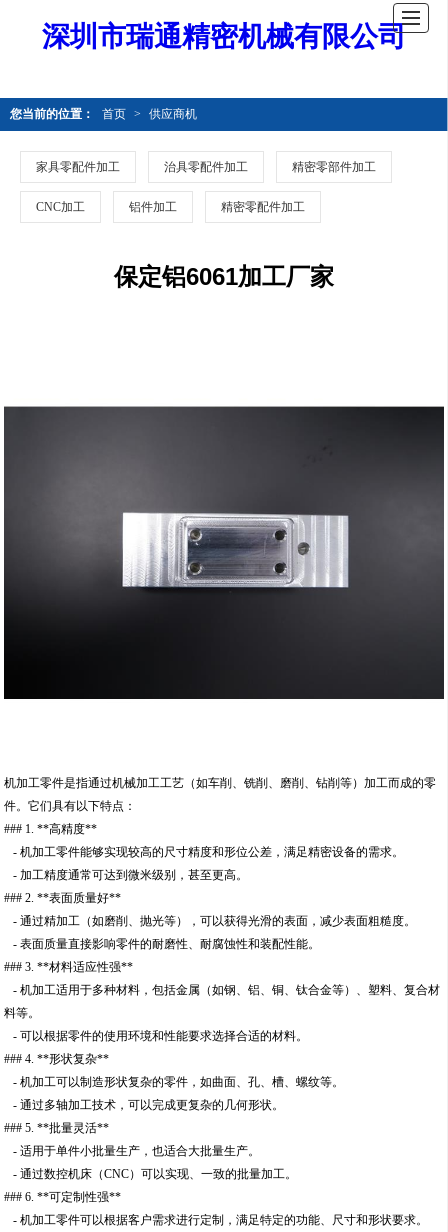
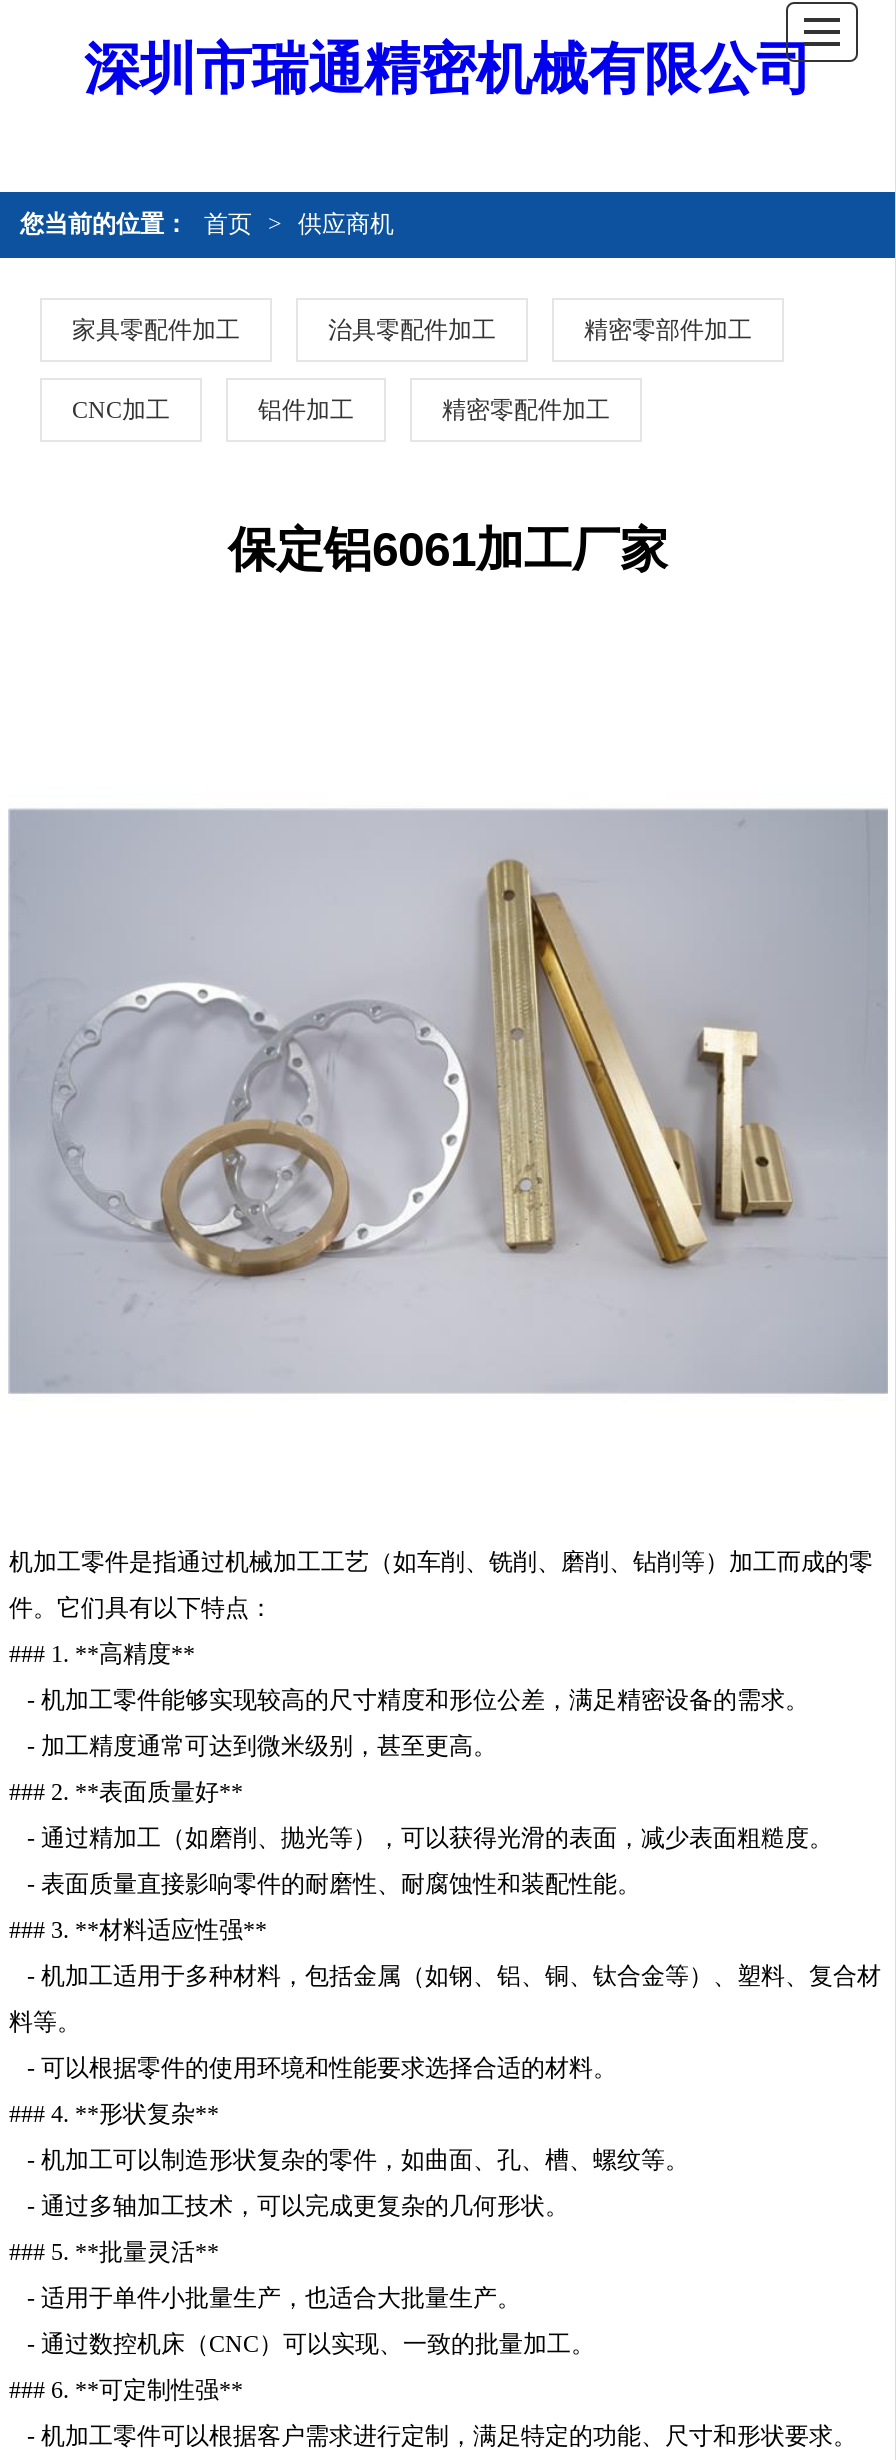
- [image]
+ [image]
